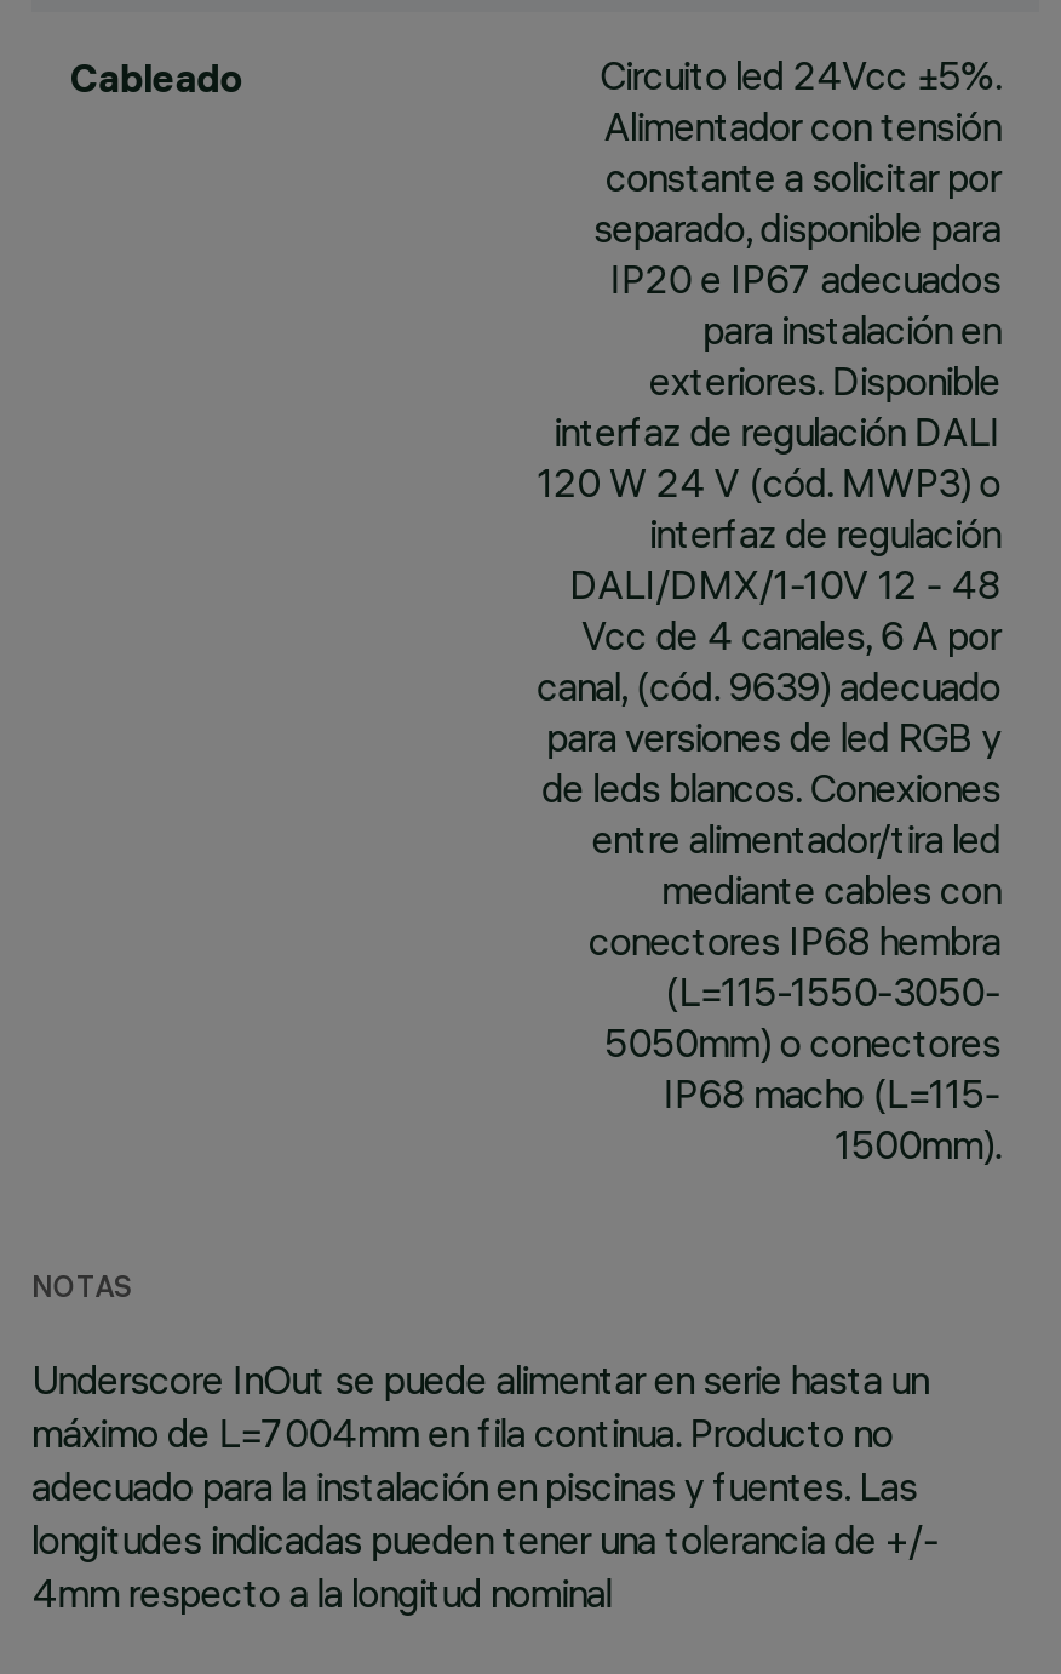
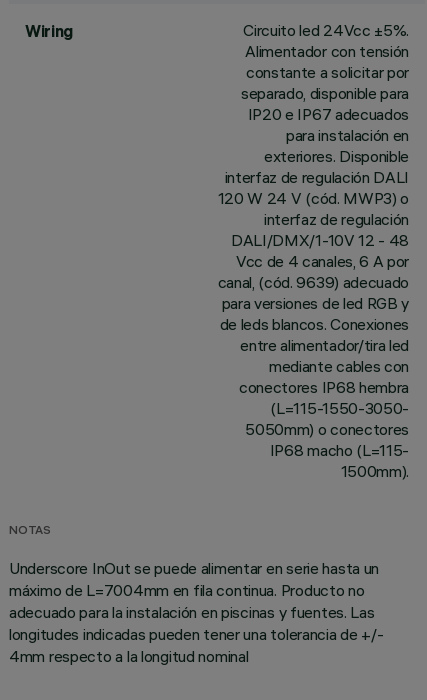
- Cableado
+ Wiring
